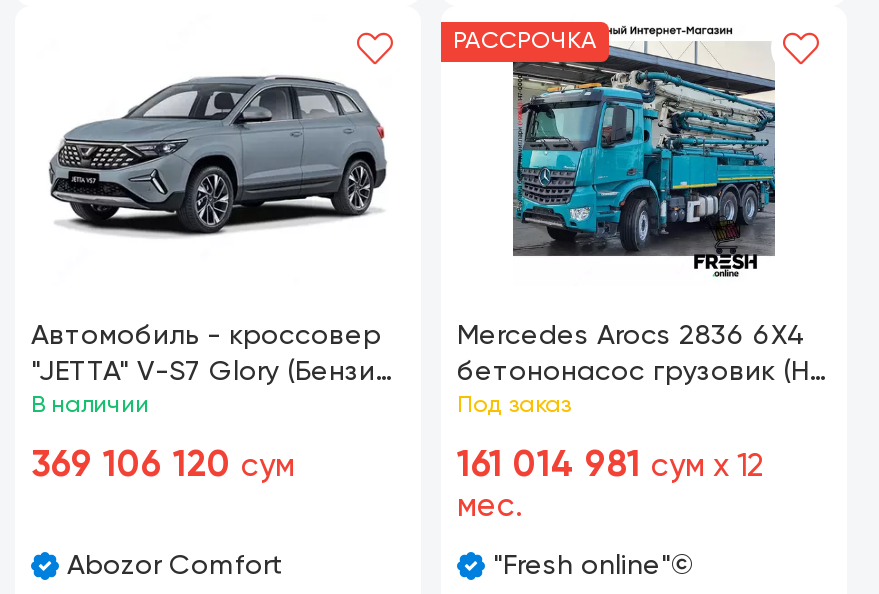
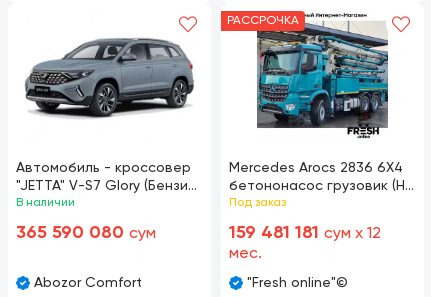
- 369 106 120 сум
+ 365 590 080 сум

- 161 014 981 сум x 12
+ 159 481 181 сум x 12
